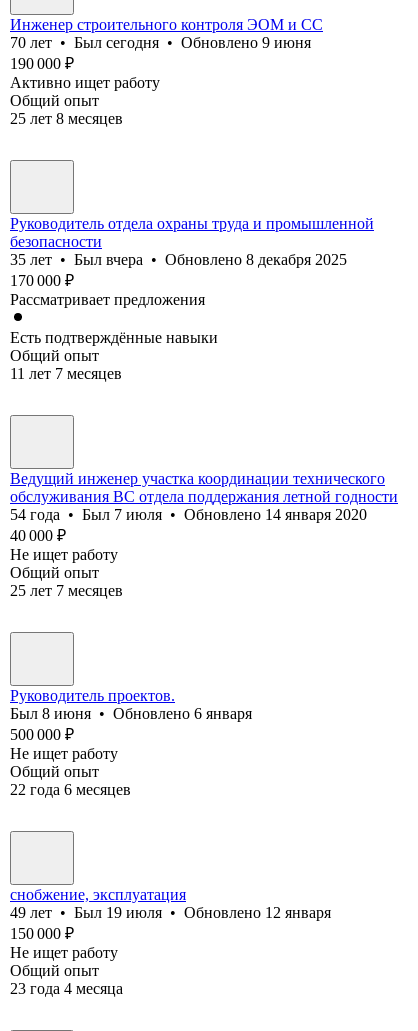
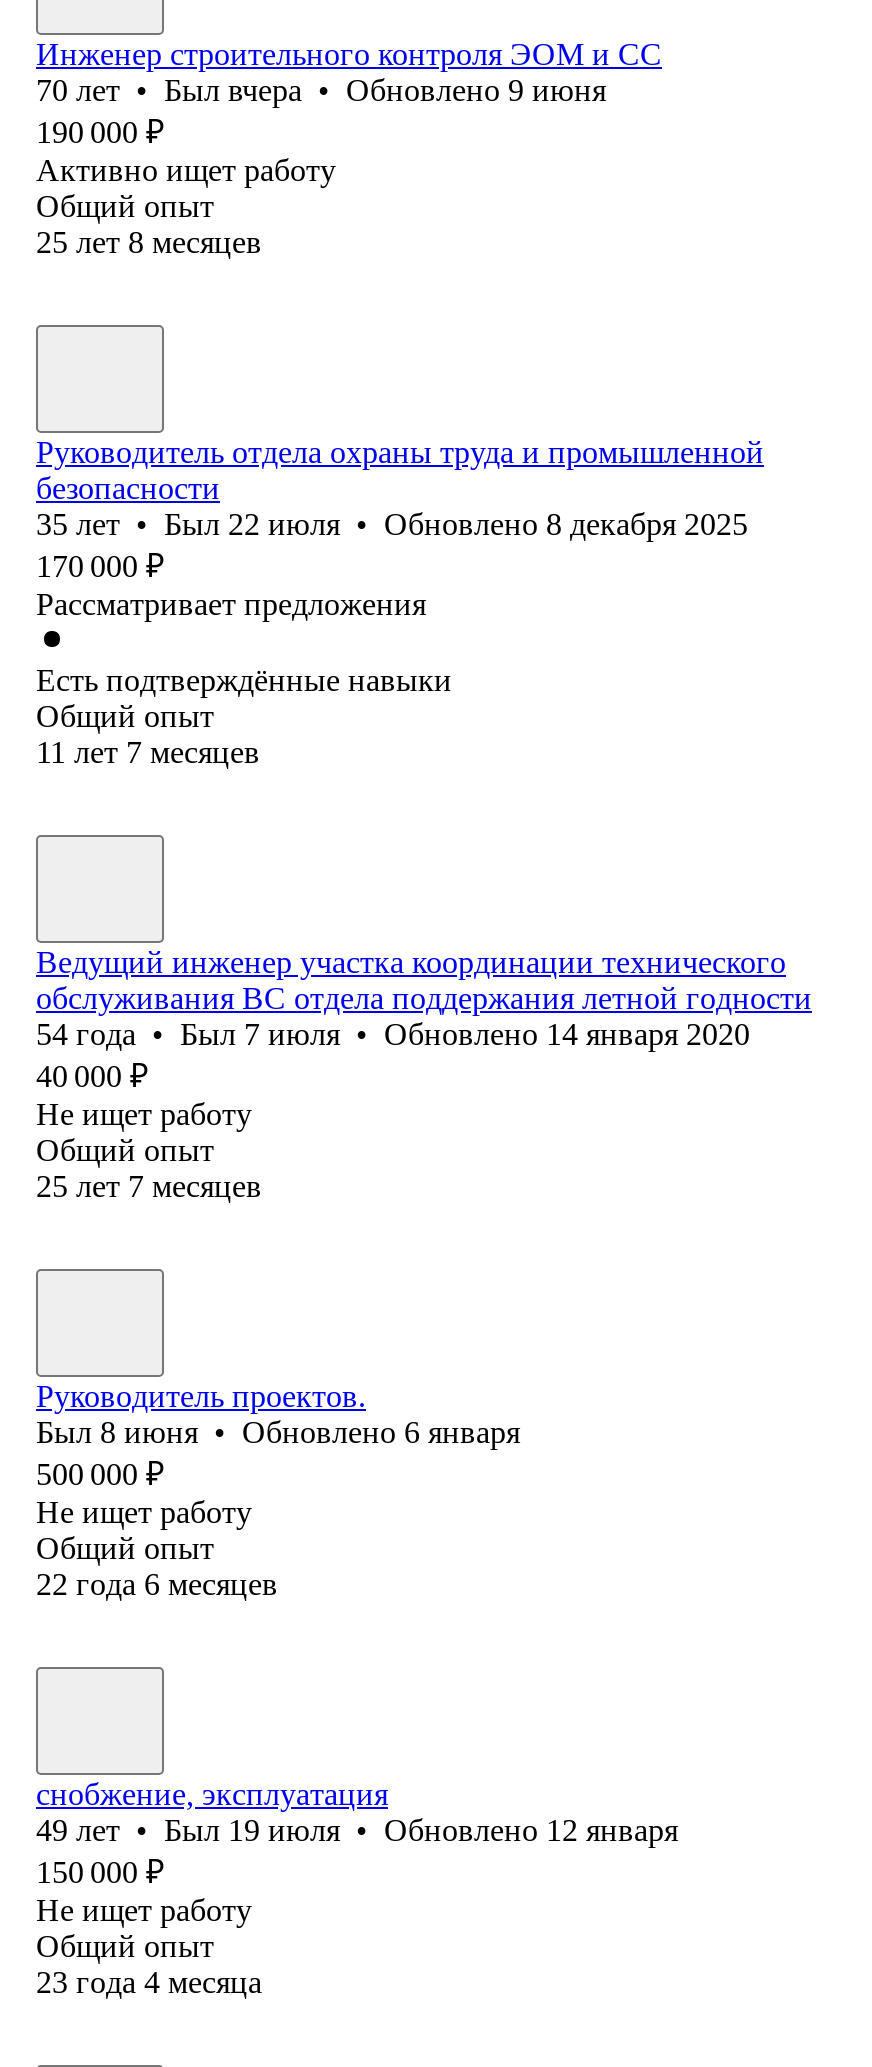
- 70 лет • Был сегодня • Обновлено 9 июня
+ 70 лет • Был вчера • Обновлено 9 июня

- 35 лет • Был вчера • Обновлено 8 декабря 2025
+ 35 лет • Был 22 июля • Обновлено 8 декабря 2025
